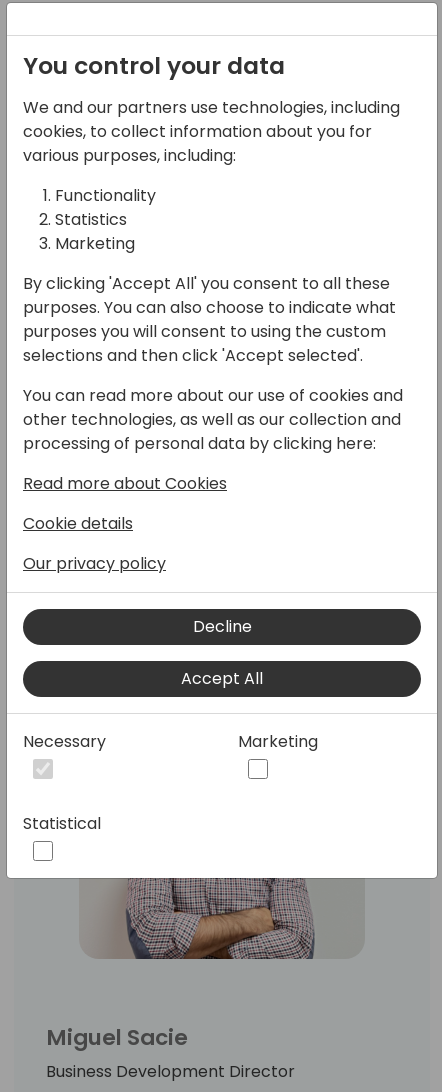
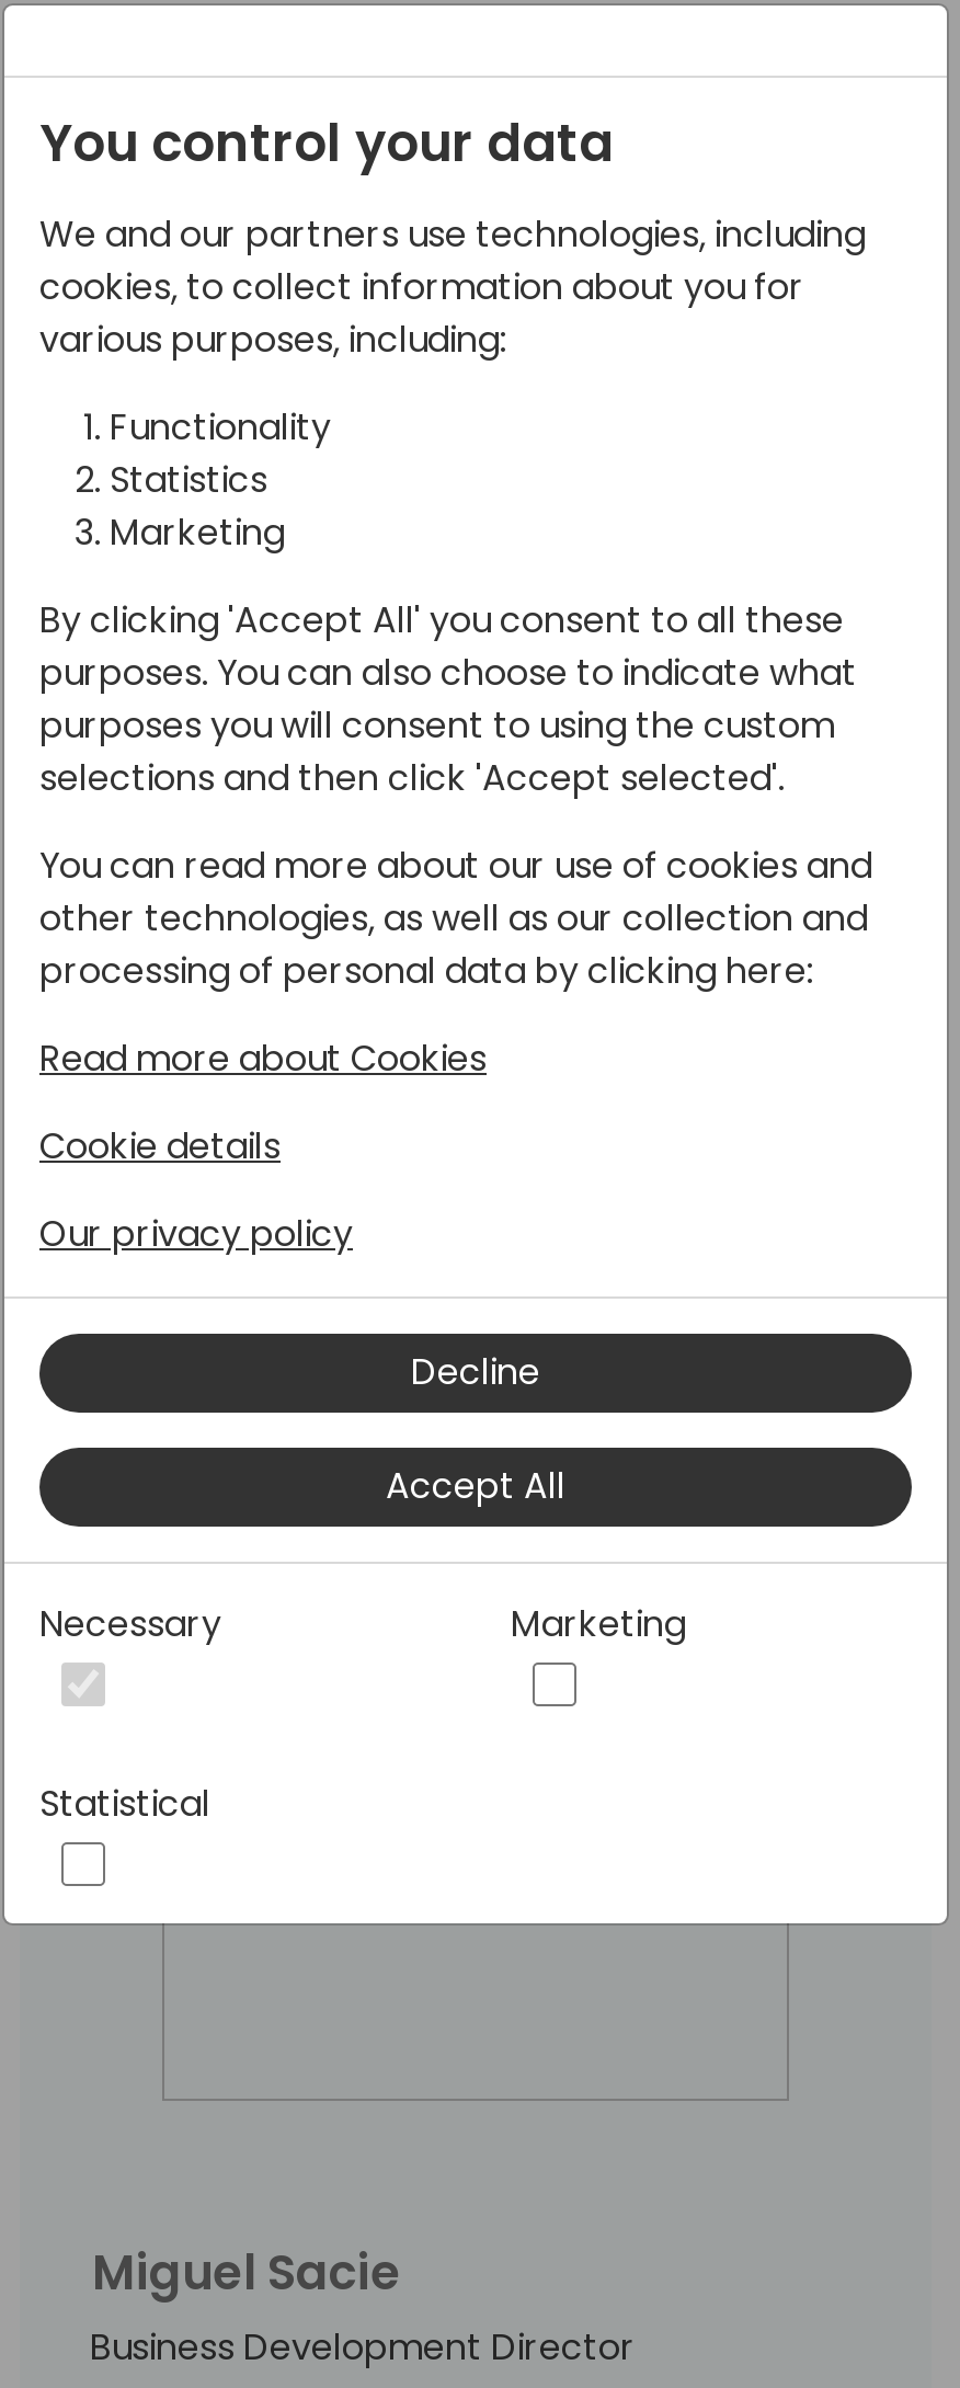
- [image]
